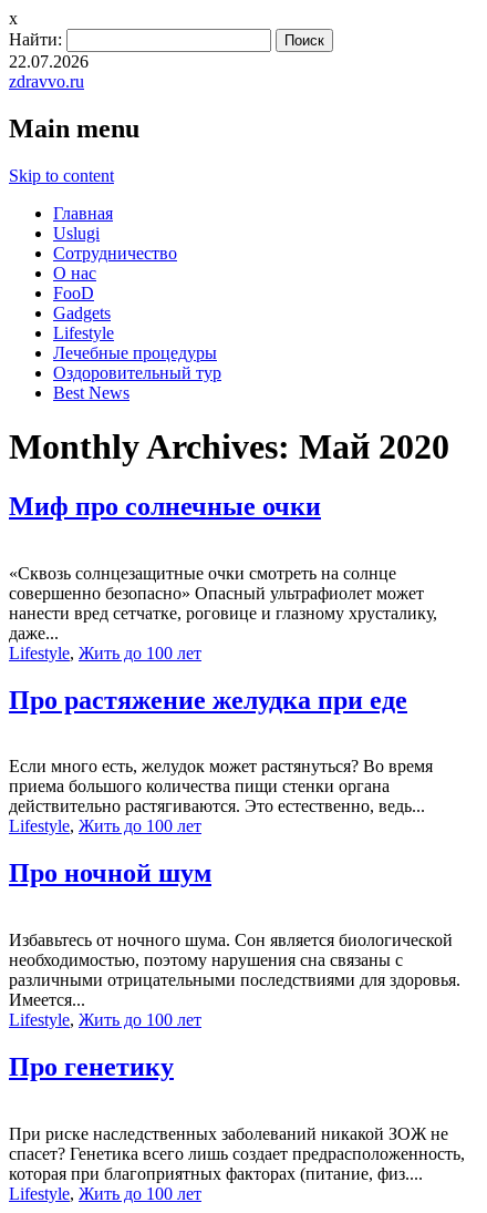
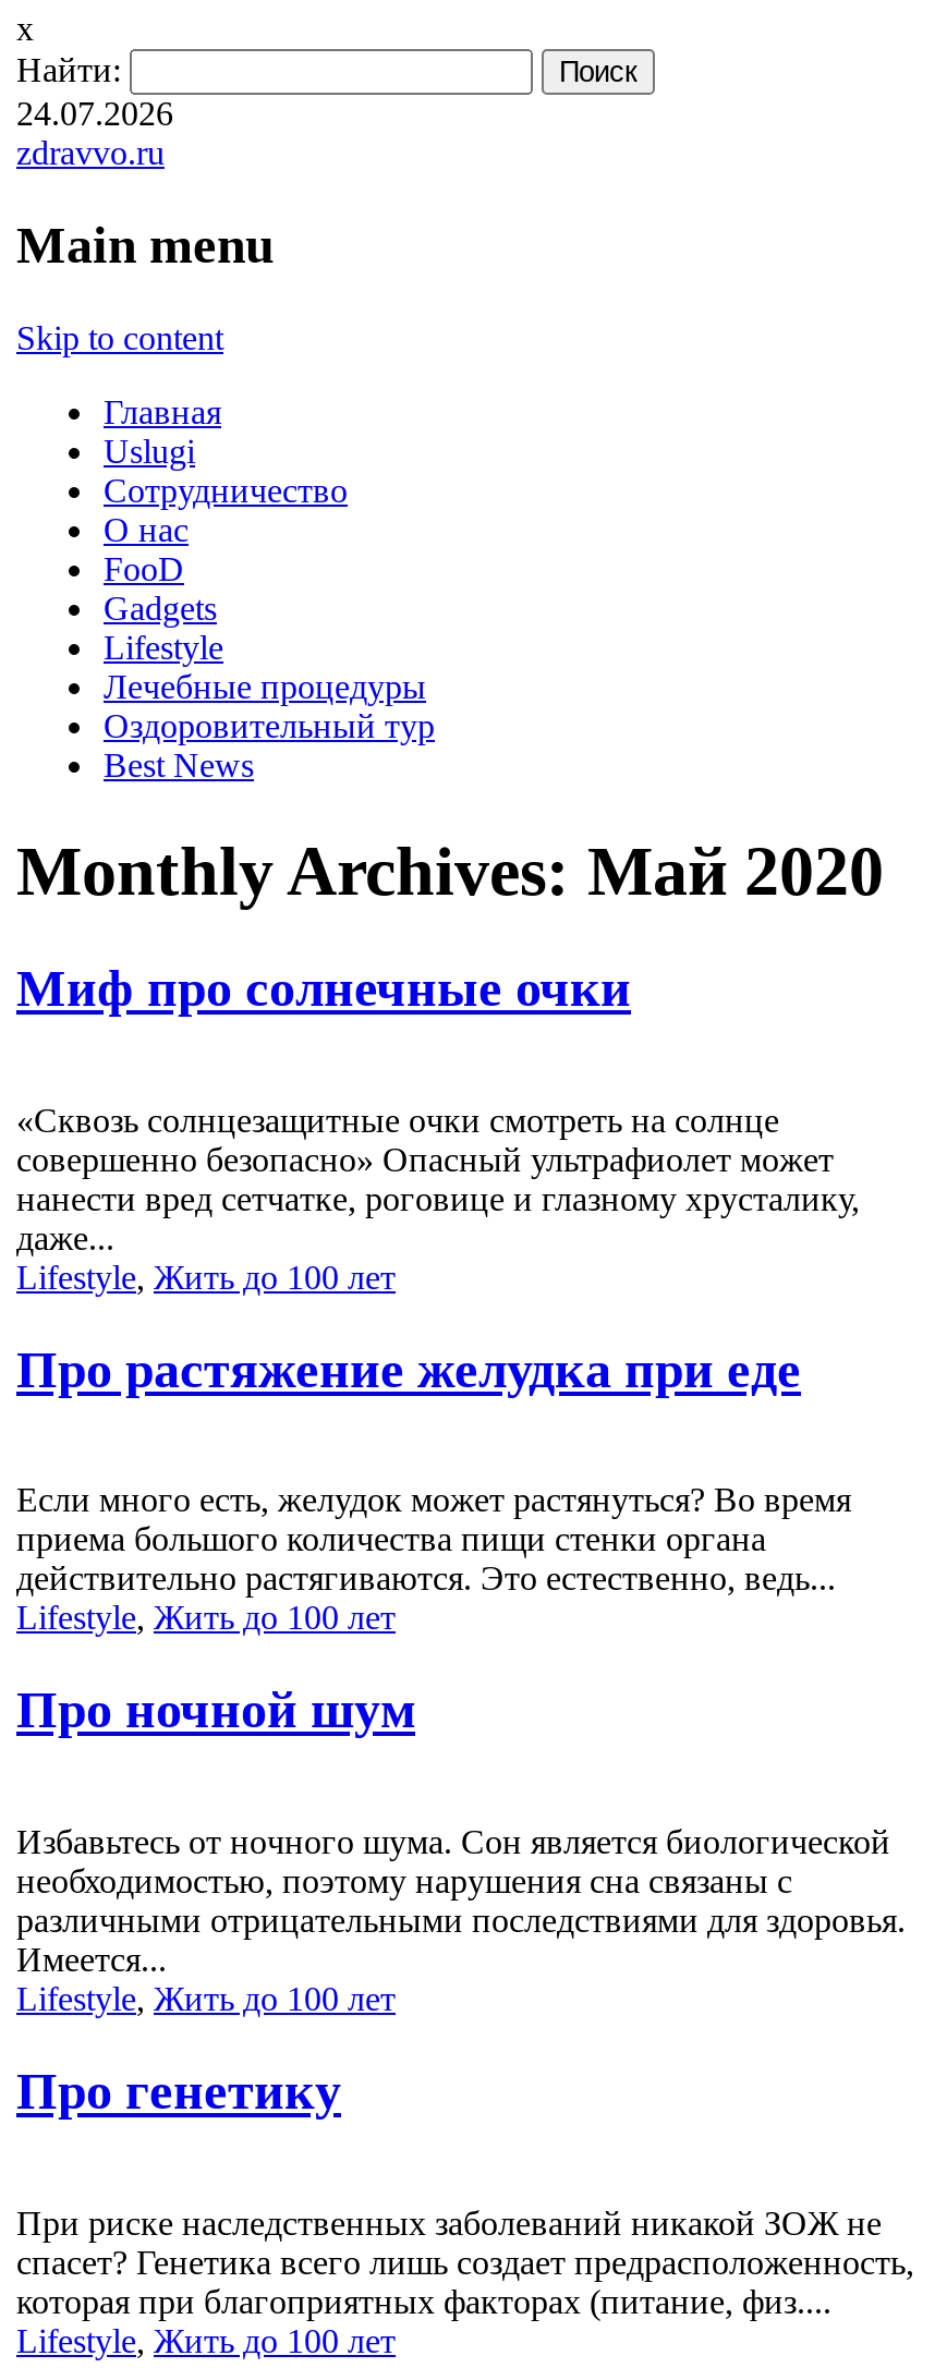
- 22.07.2026
+ 24.07.2026
